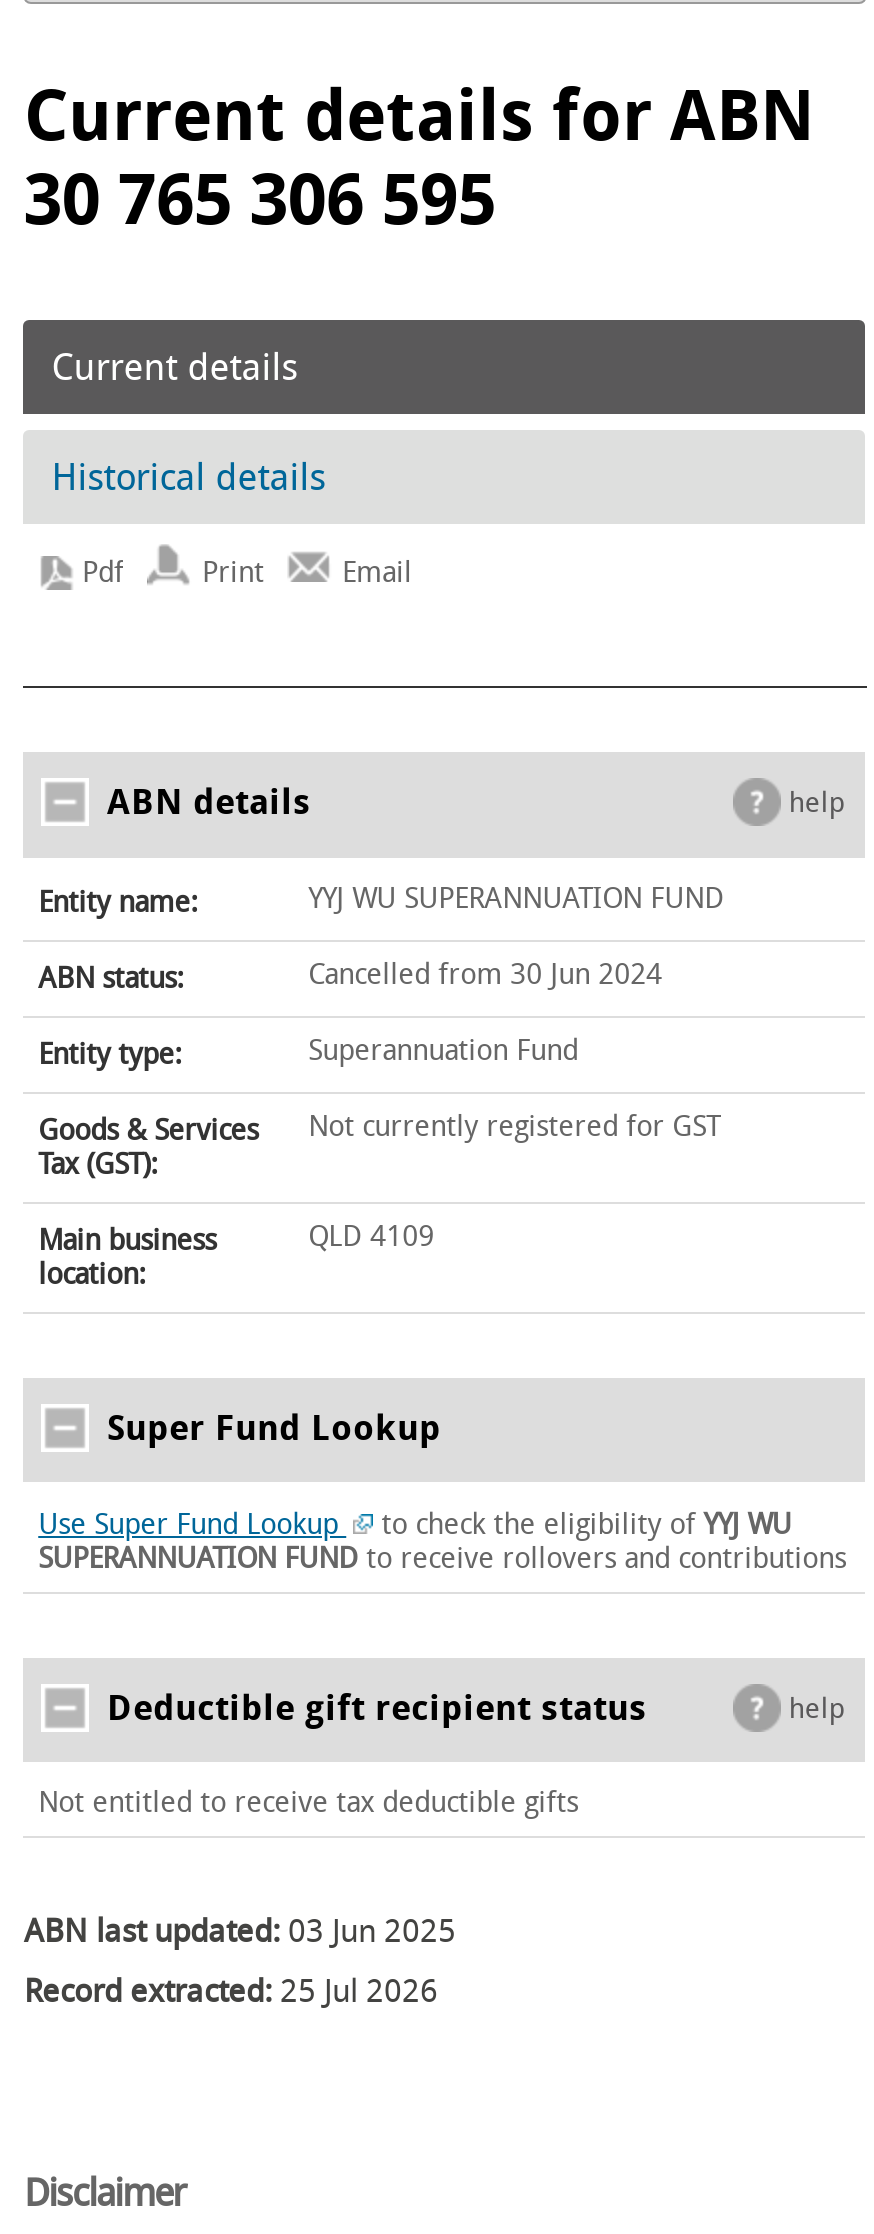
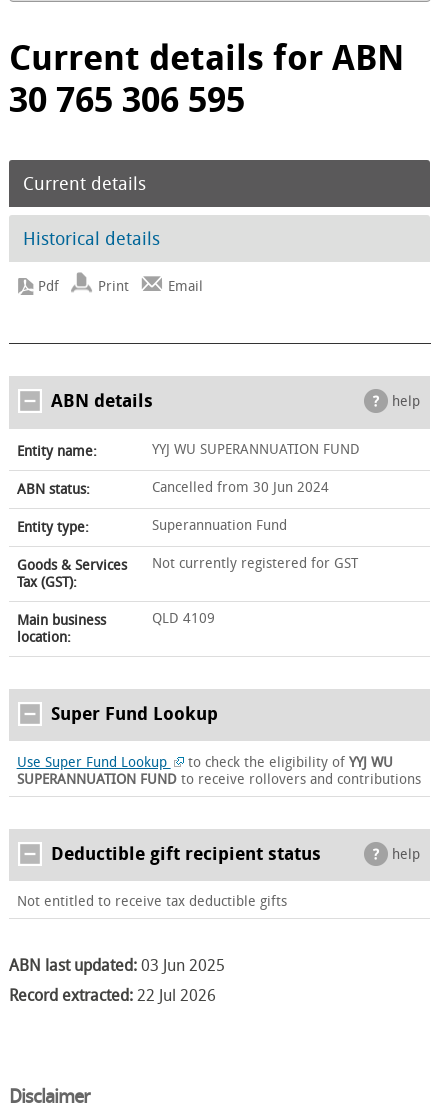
- Record extracted: 25 Jul 2026
+ Record extracted: 22 Jul 2026
